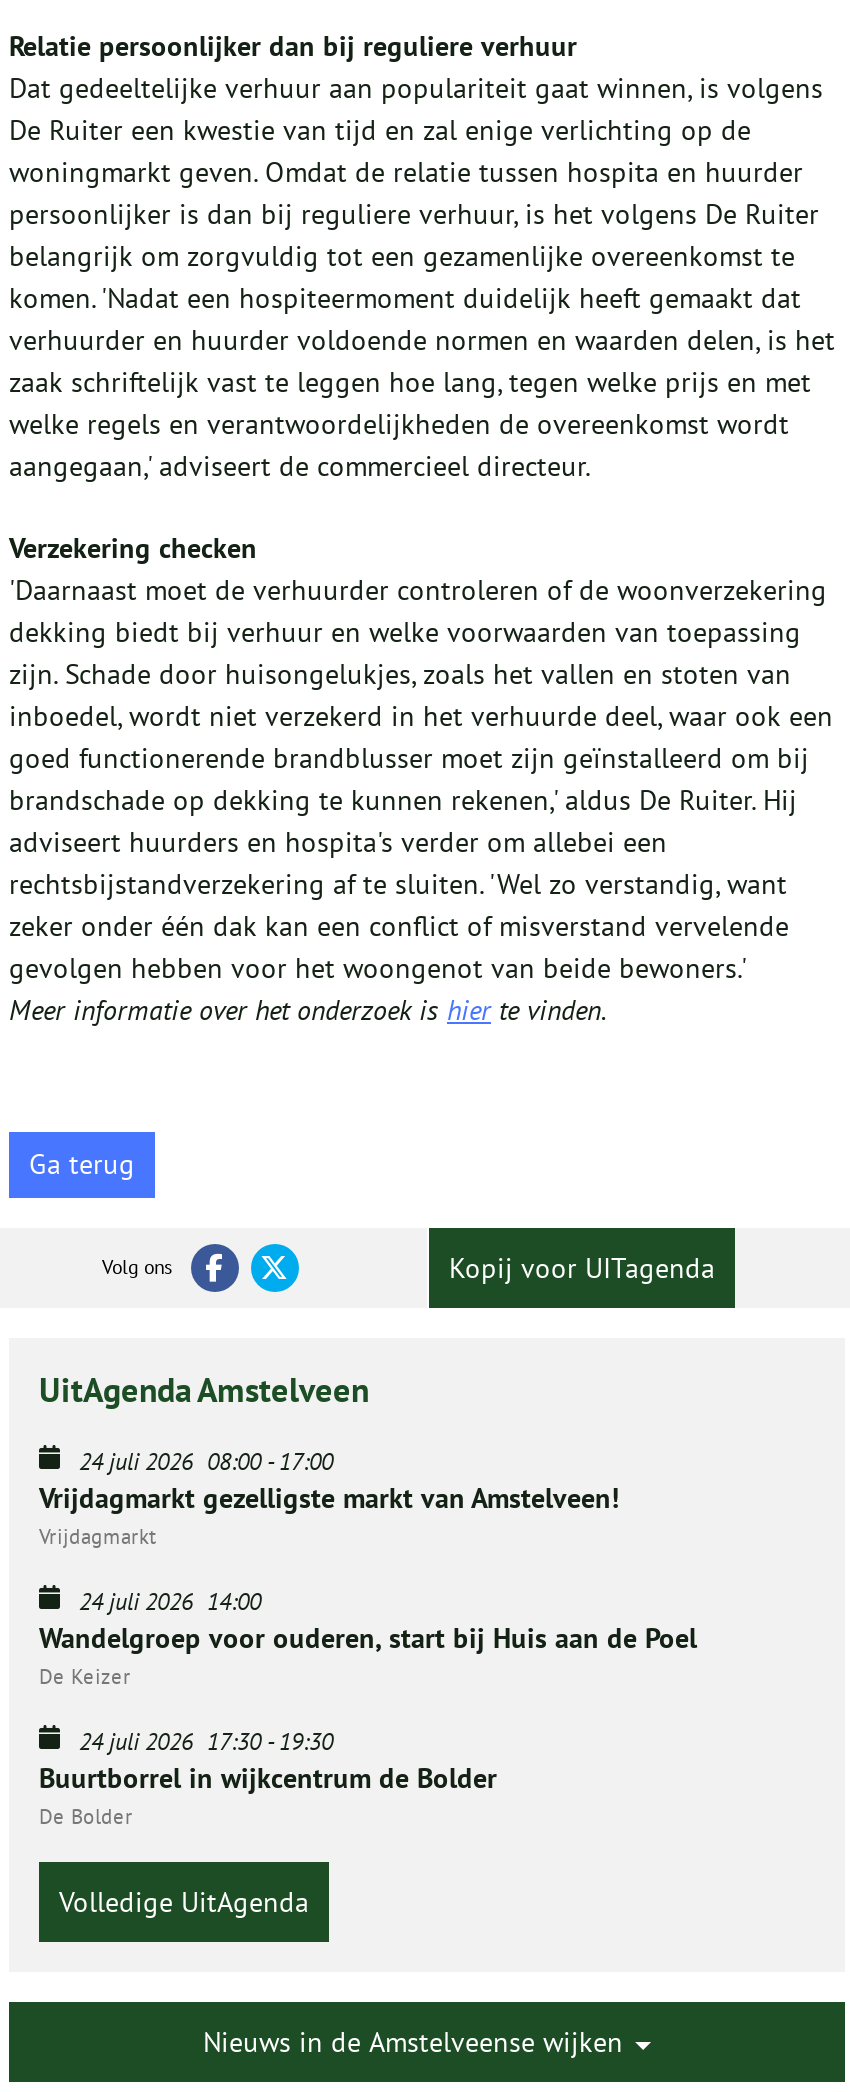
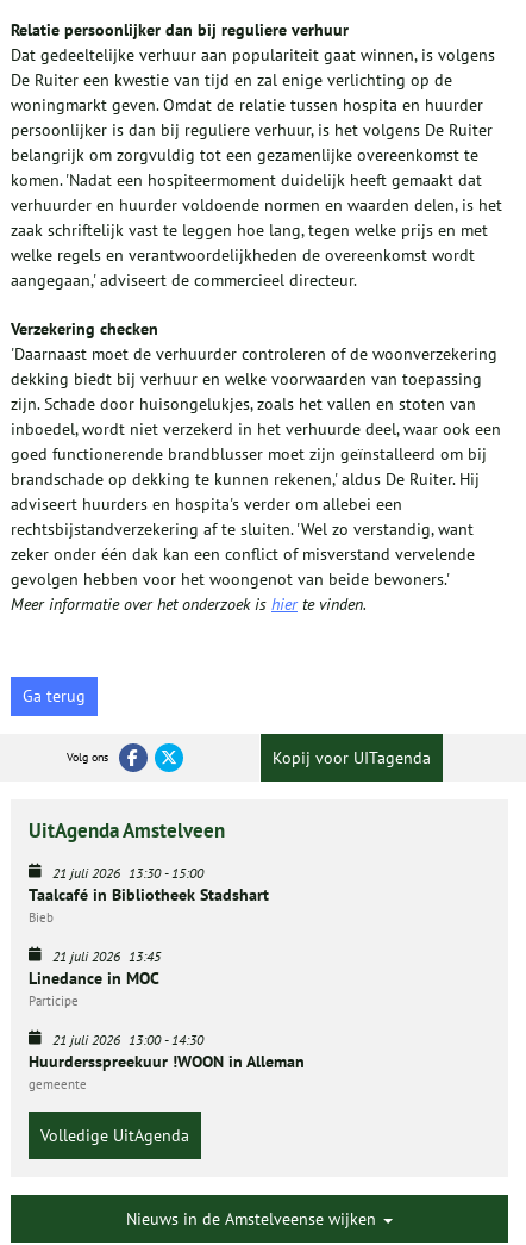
- 24 juli 2026 08:00 - 17:00
- Vrijdagmarkt gezelligste markt van Amstelveen!
- Vrijdagmarkt
+ 21 juli 2026 13:30 - 15:00
+ Taalcafé in Bibliotheek Stadshart
+ Bieb

- 24 juli 2026 14:00
- Wandelgroep voor ouderen, start bij Huis aan de Poel
- De Keizer
+ 21 juli 2026 13:45
+ Linedance in MOC
+ Participe

- 24 juli 2026 17:30 - 19:30
- Buurtborrel in wijkcentrum de Bolder
- De Bolder
+ 21 juli 2026 13:00 - 14:30
+ Huurdersspreekuur !WOON in Alleman
+ gemeente
